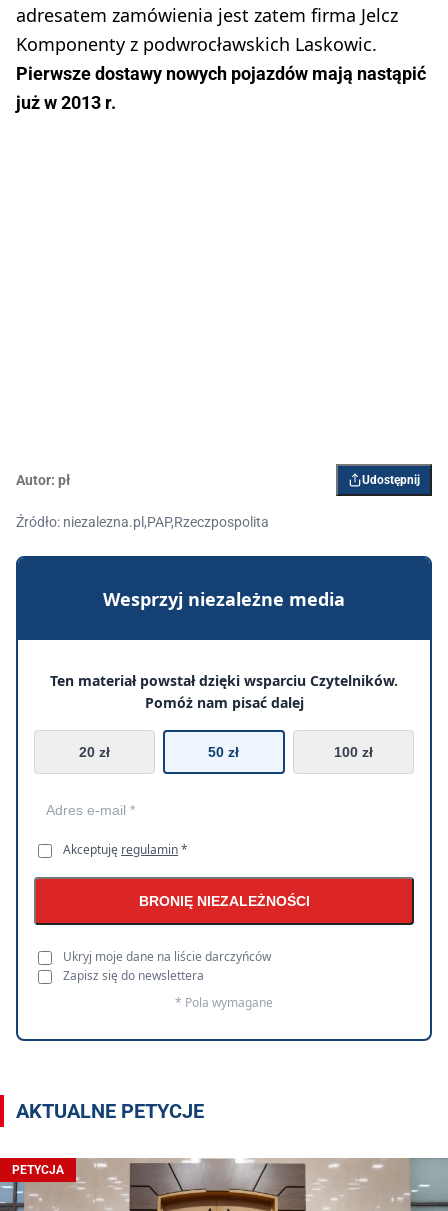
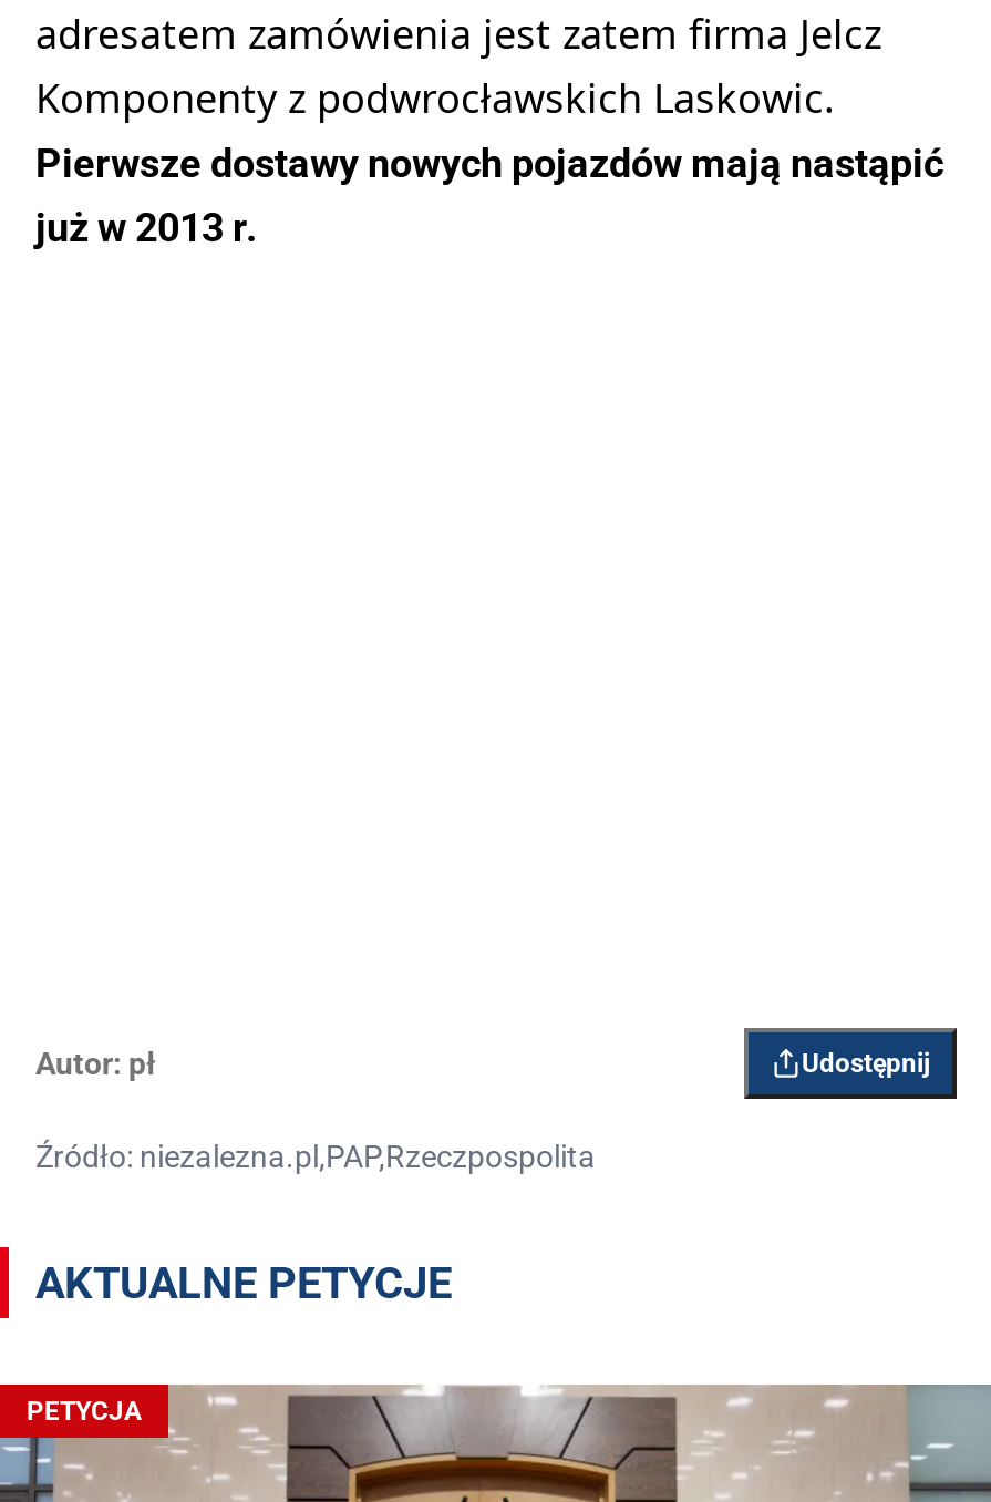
- [image]
- Wesprzyj niezależne media
- Ten materiał powstał dzięki wsparciu Czytelników.
- Pomóż nam pisać dalej
- 20 zł
- 50 zł
- 100 zł

- Akceptuję regulamin *
- BRONIĘ NIEZALEŻNOŚCI
- Ukryj moje dane na liście darczyńców
- Zapisz się do newslettera
- * Pola wymagane
